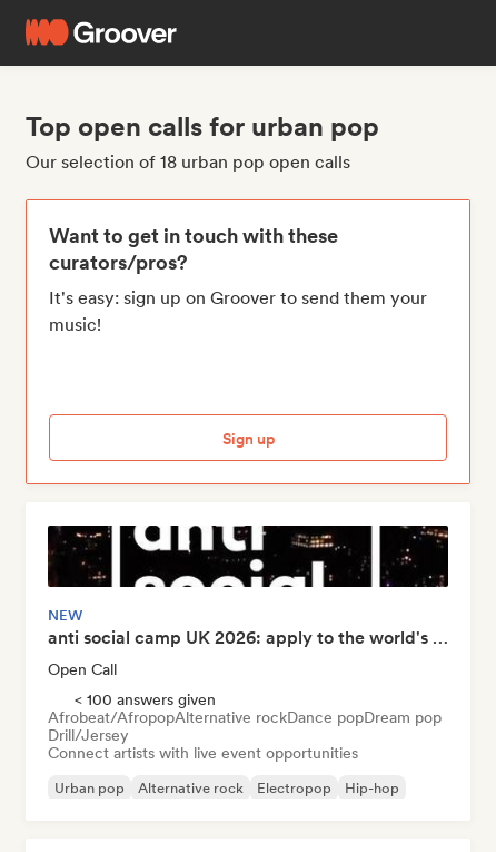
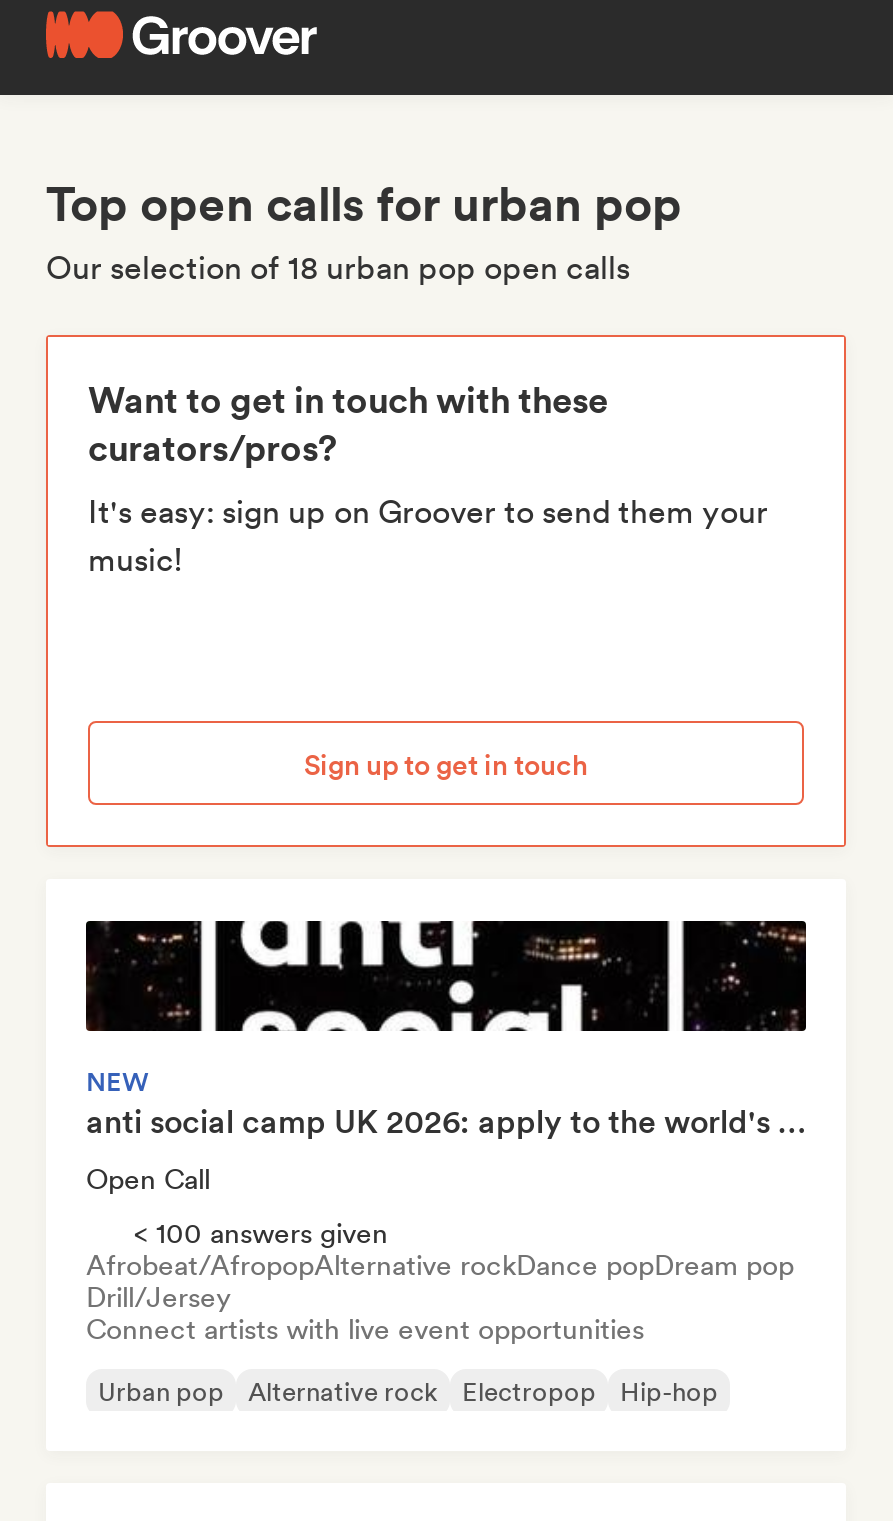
- Sign up
+ Sign up to get in touch
